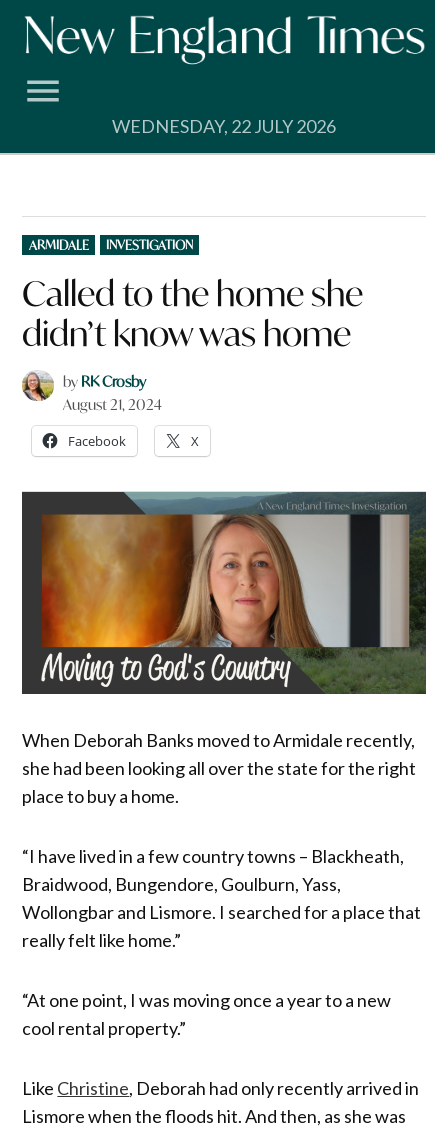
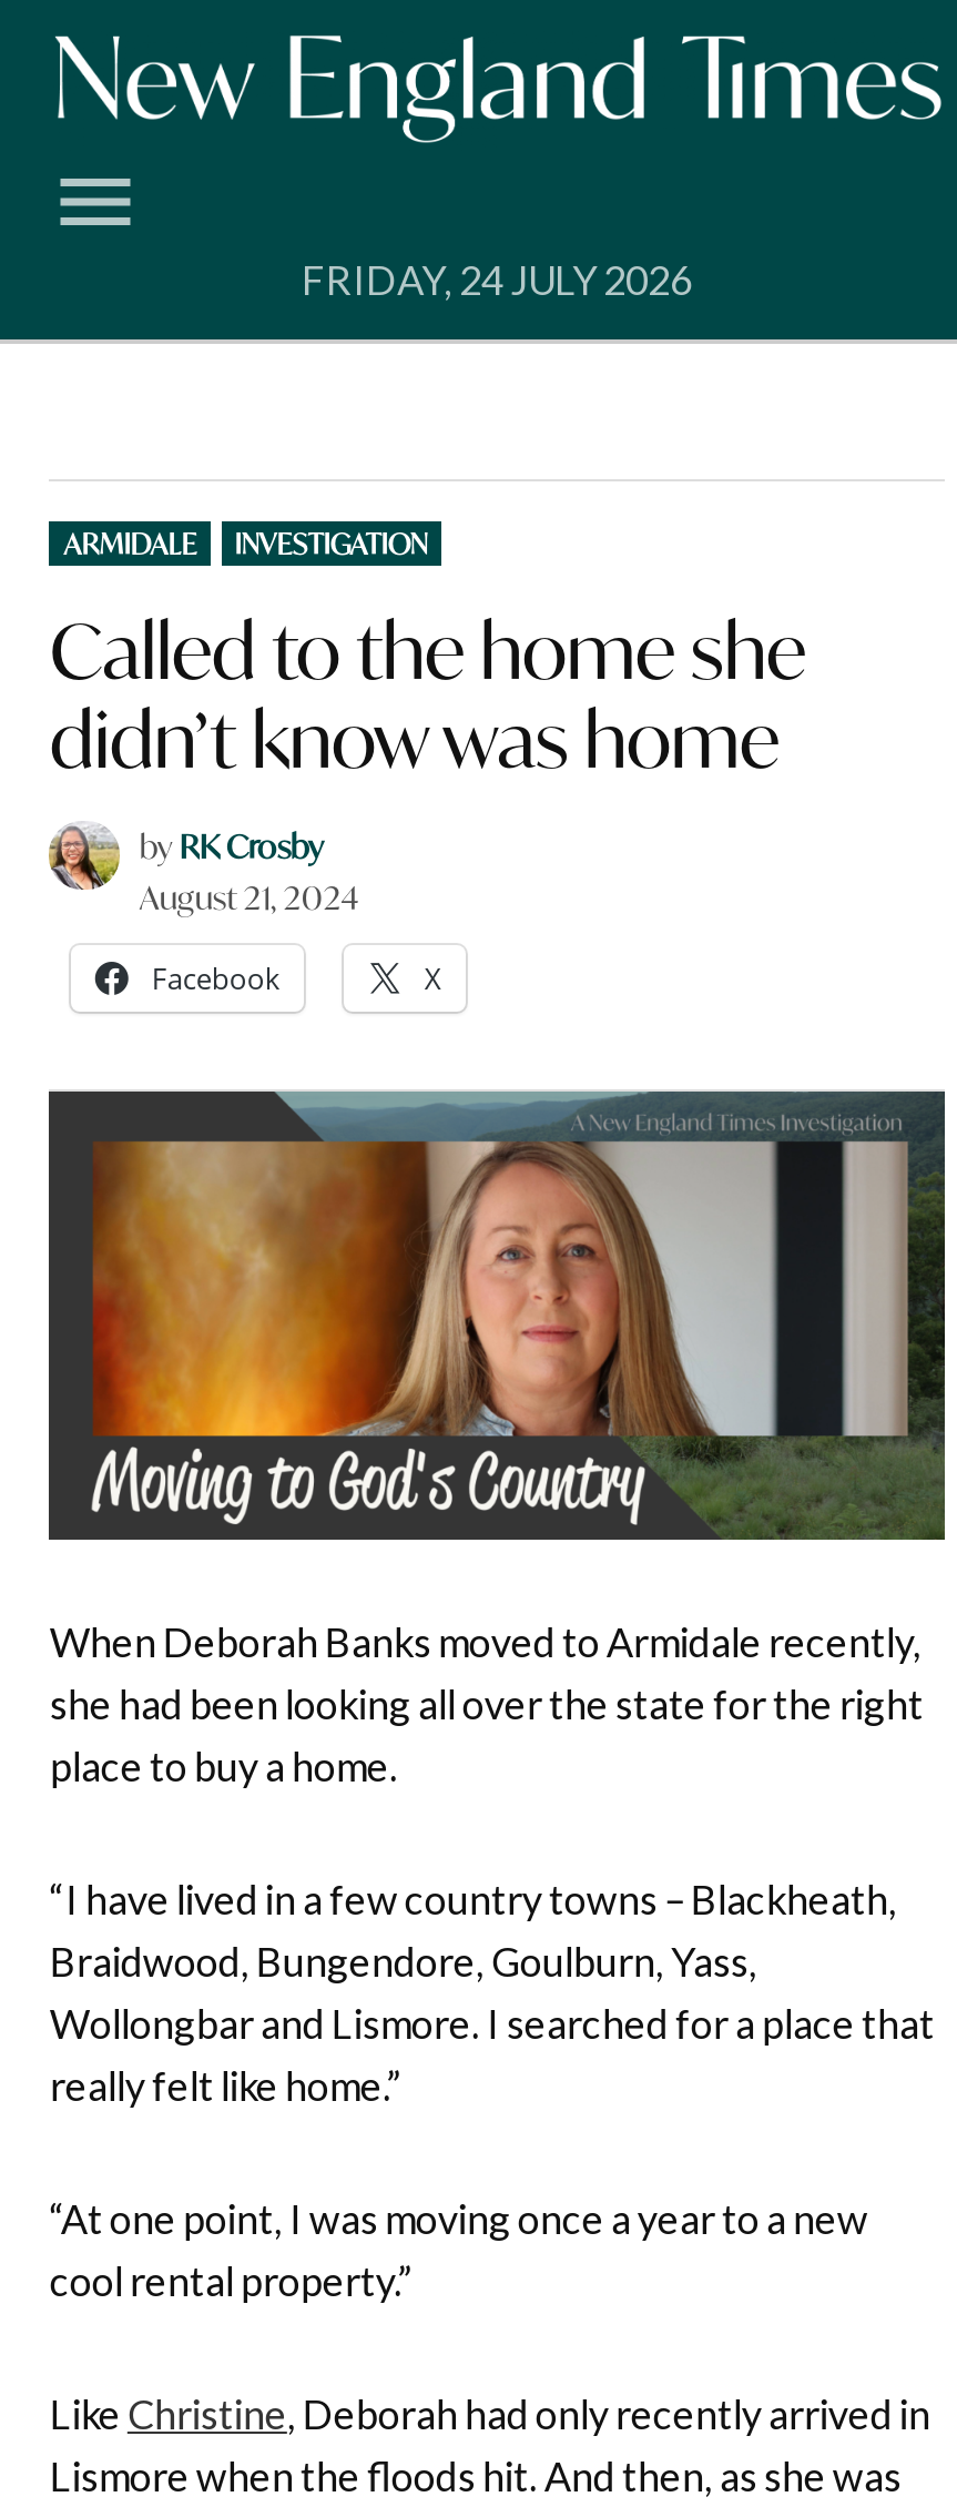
- WEDNESDAY, 22 JULY 2026
+ FRIDAY, 24 JULY 2026
